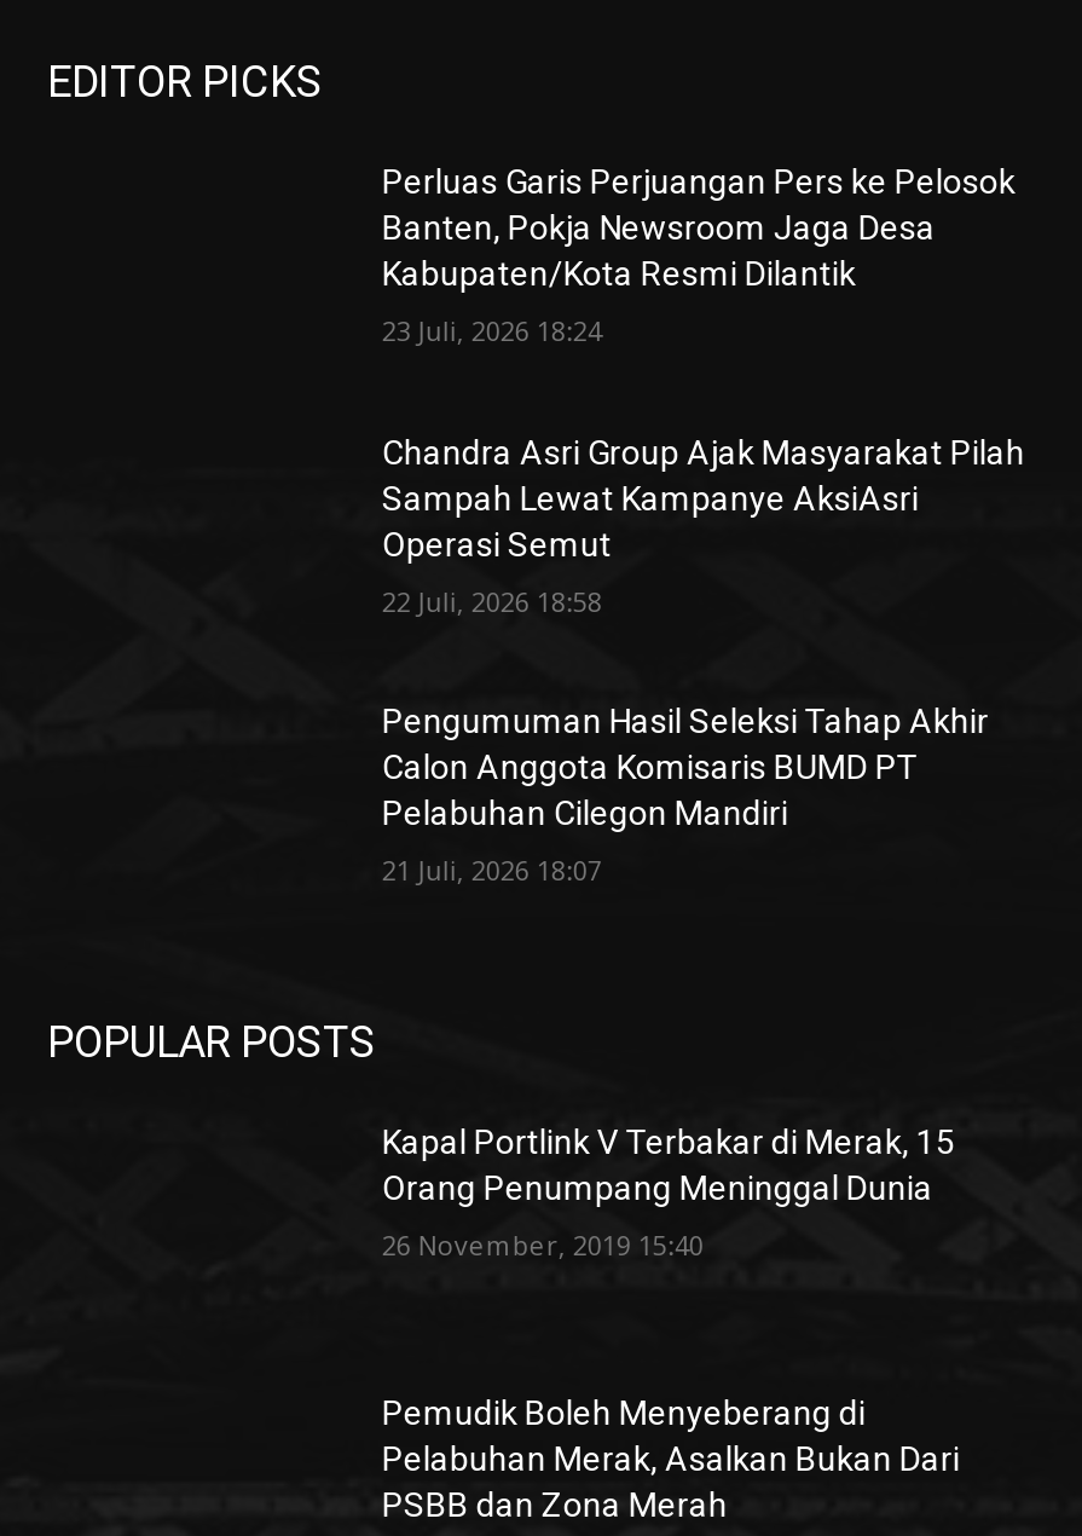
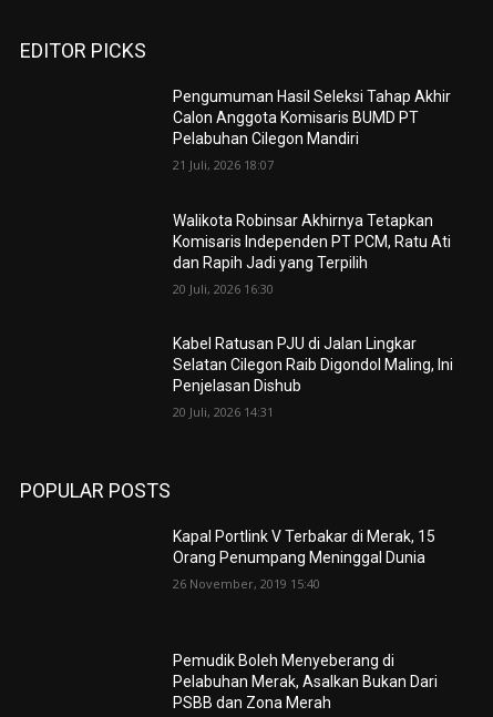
- Perluas Garis Perjuangan Pers ke Pelosok
- Banten, Pokja Newsroom Jaga Desa
- Kabupaten/Kota Resmi Dilantik
- 23 Juli, 2026 18:24
- Chandra Asri Group Ajak Masyarakat Pilah
- Sampah Lewat Kampanye AksiAsri
- Operasi Semut
- 22 Juli, 2026 18:58

moved up: Pengumuman Hasil Seleksi Tahap Akhir | Calon Anggota Komisaris BUMD PT | Pelabuhan Cilegon Mandiri | 21 Juli, 2026 18:07

+ Walikota Robinsar Akhirnya Tetapkan
+ Komisaris Independen PT PCM, Ratu Ati
+ dan Rapih Jadi yang Terpilih
+ 20 Juli, 2026 16:30
+ Kabel Ratusan PJU di Jalan Lingkar
+ Selatan Cilegon Raib Digondol Maling, Ini
+ Penjelasan Dishub
+ 20 Juli, 2026 14:31
